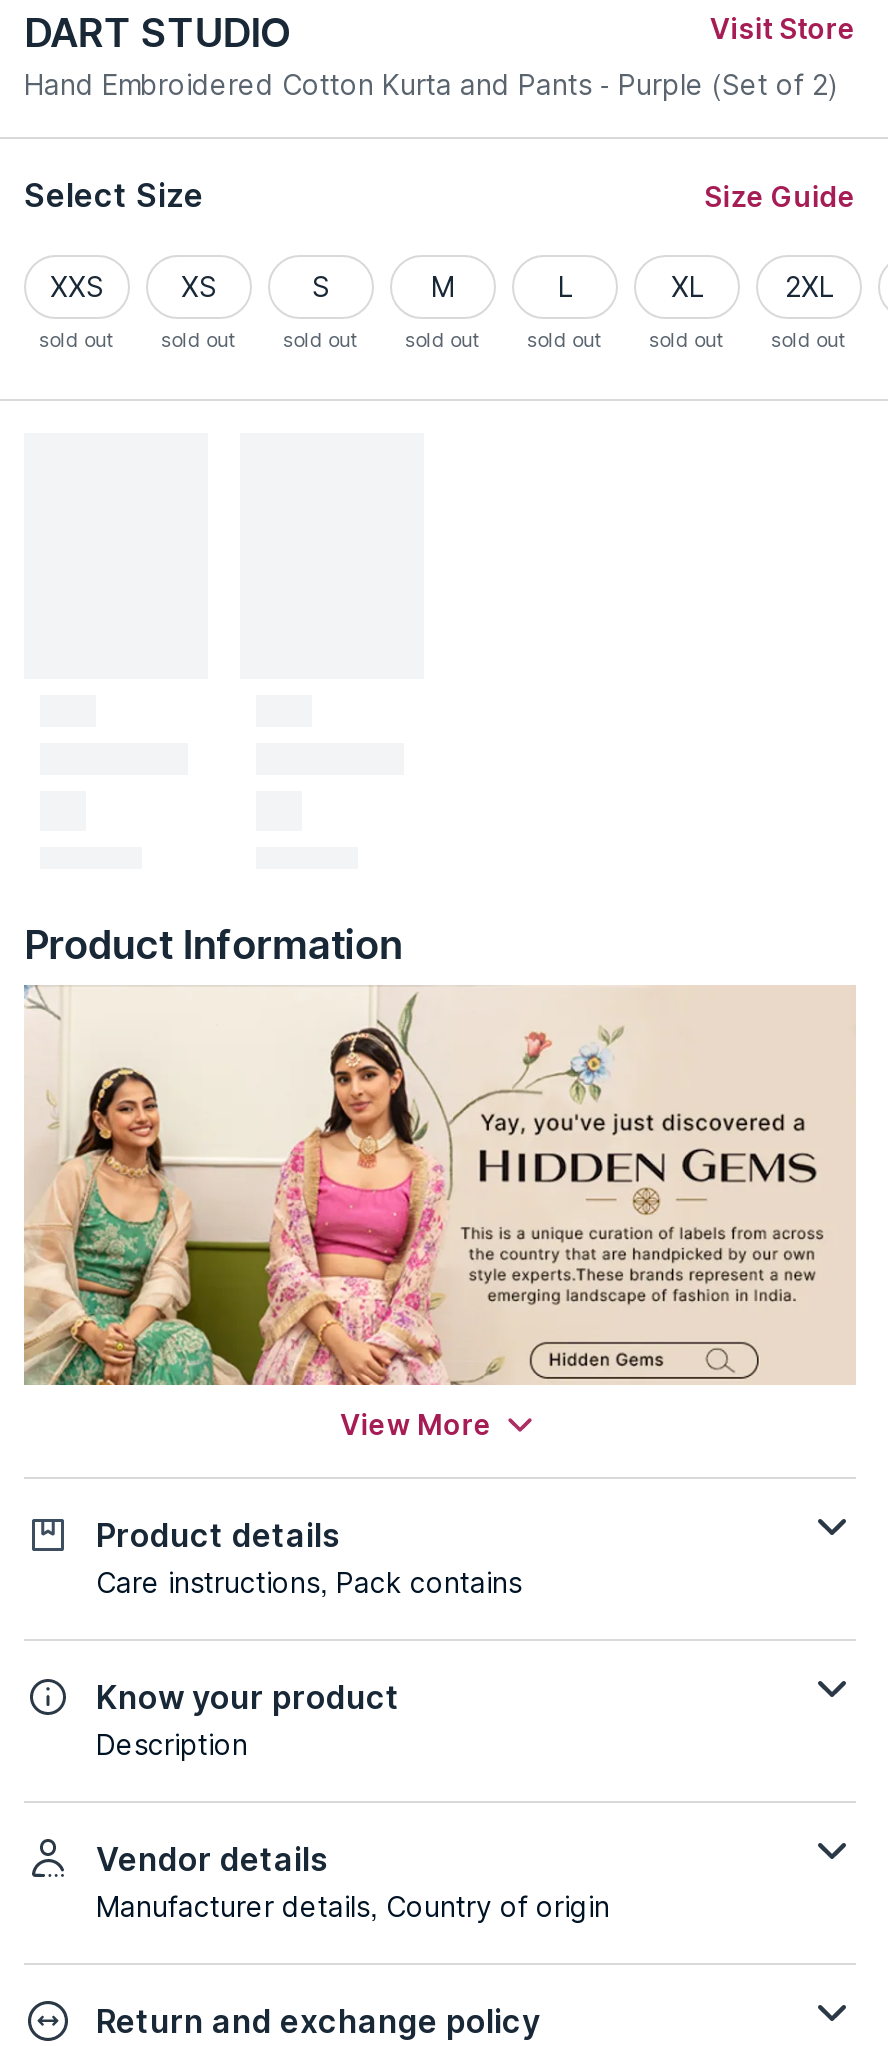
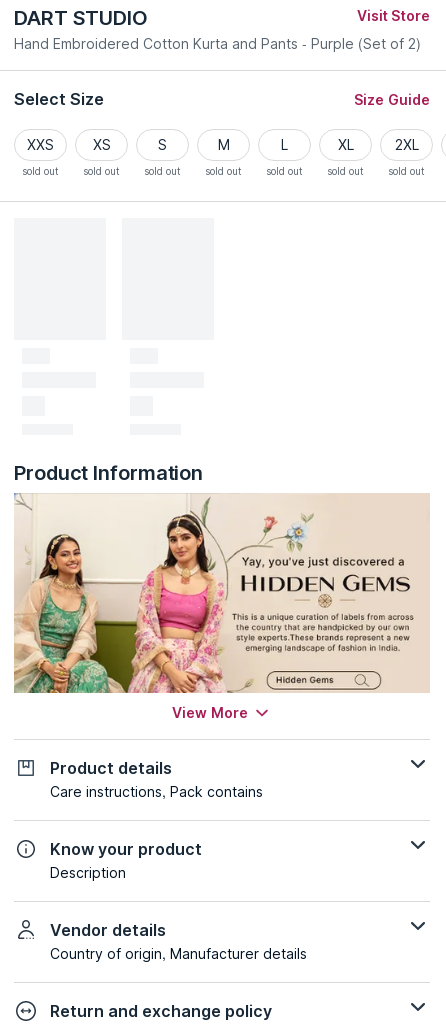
- Manufacturer details, Country of origin
+ Country of origin, Manufacturer details
